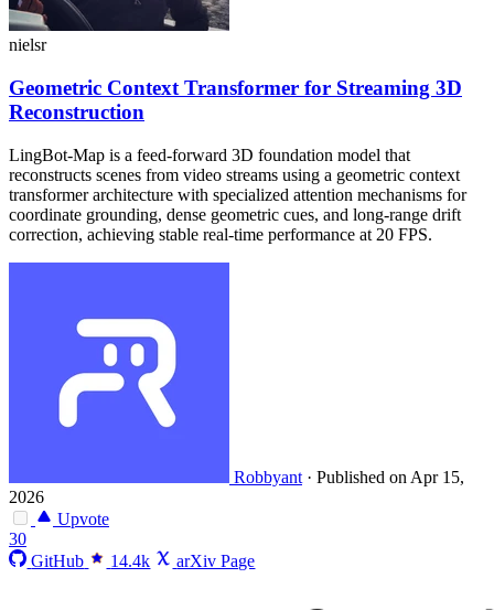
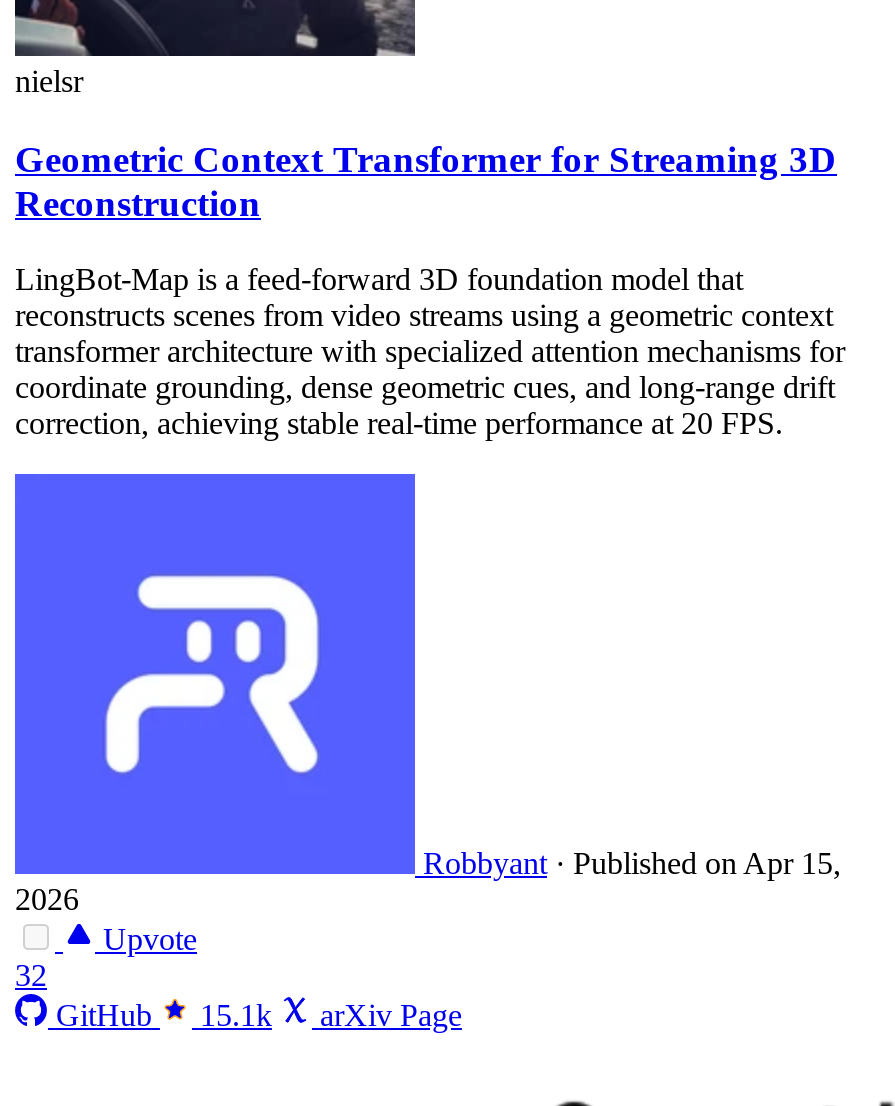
- 30
+ 32

- GitHub 14.4k arXiv Page
+ GitHub 15.1k arXiv Page
